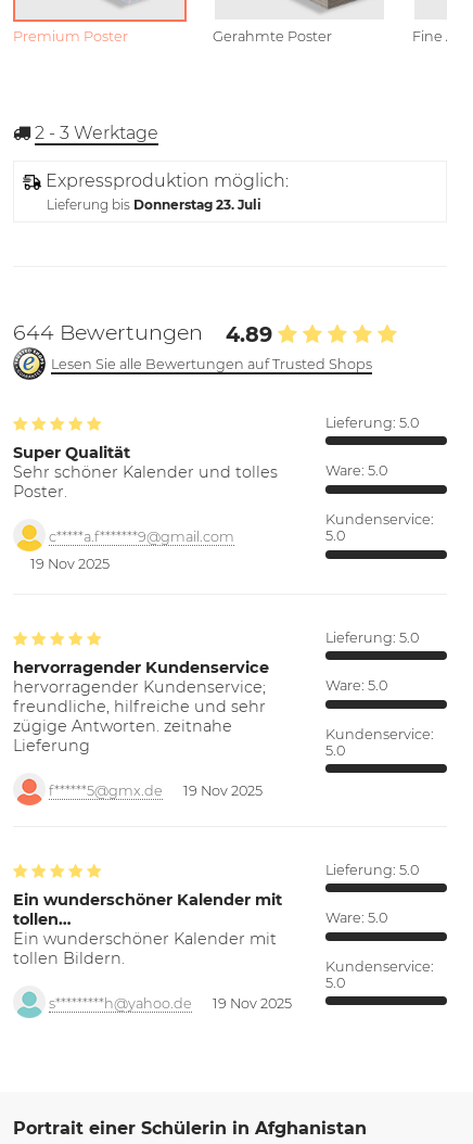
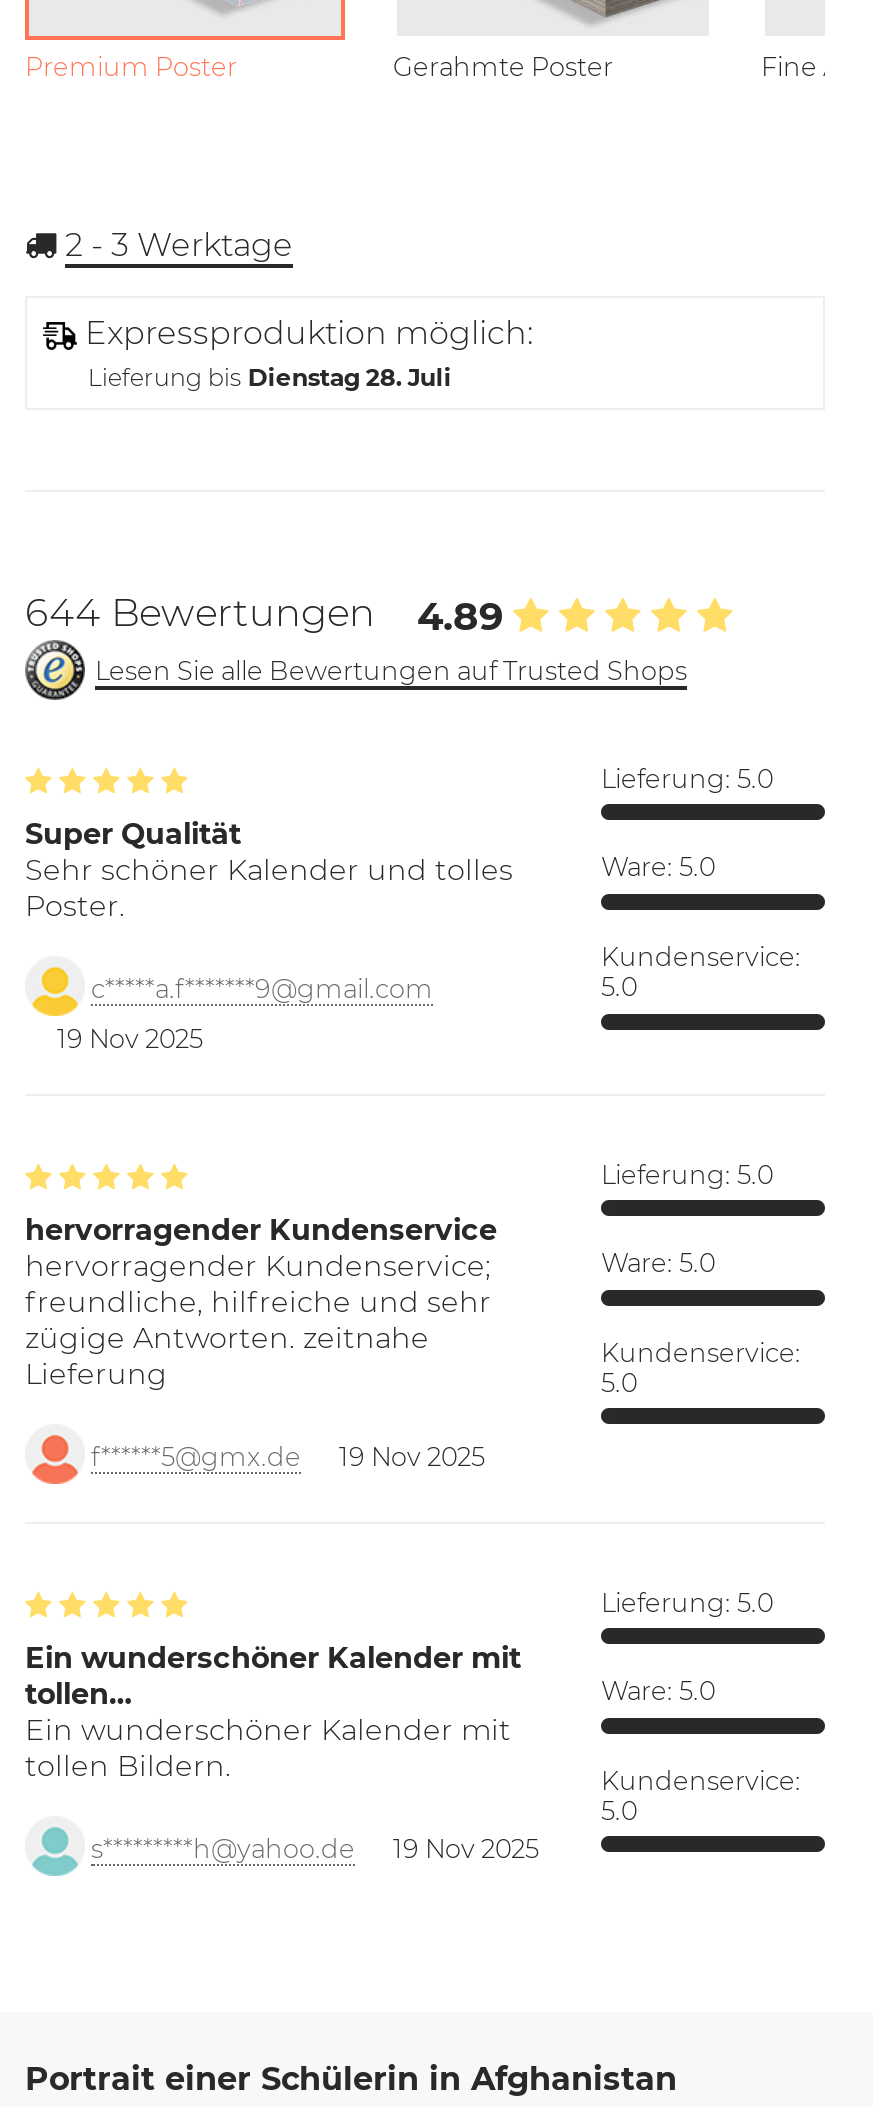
- Lieferung bis Donnerstag 23. Juli
+ Lieferung bis Dienstag 28. Juli
